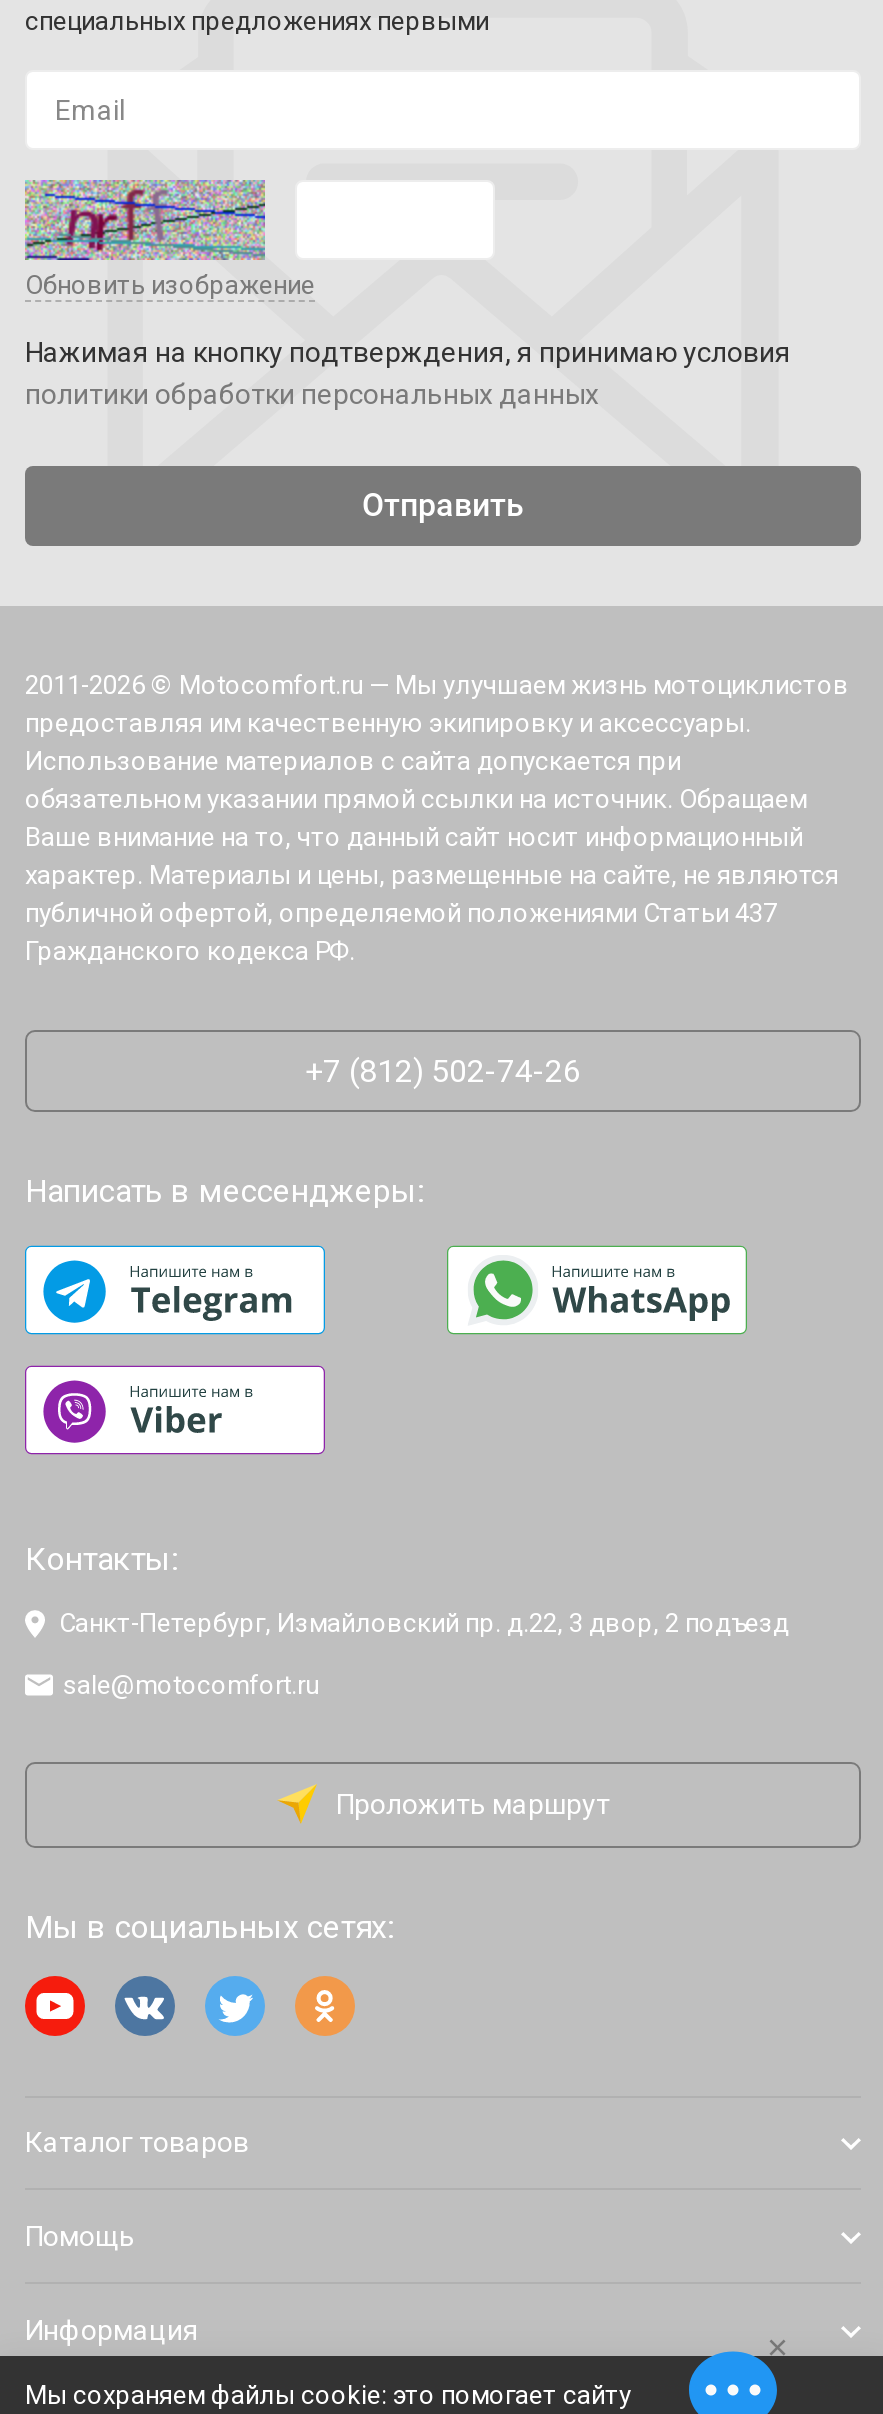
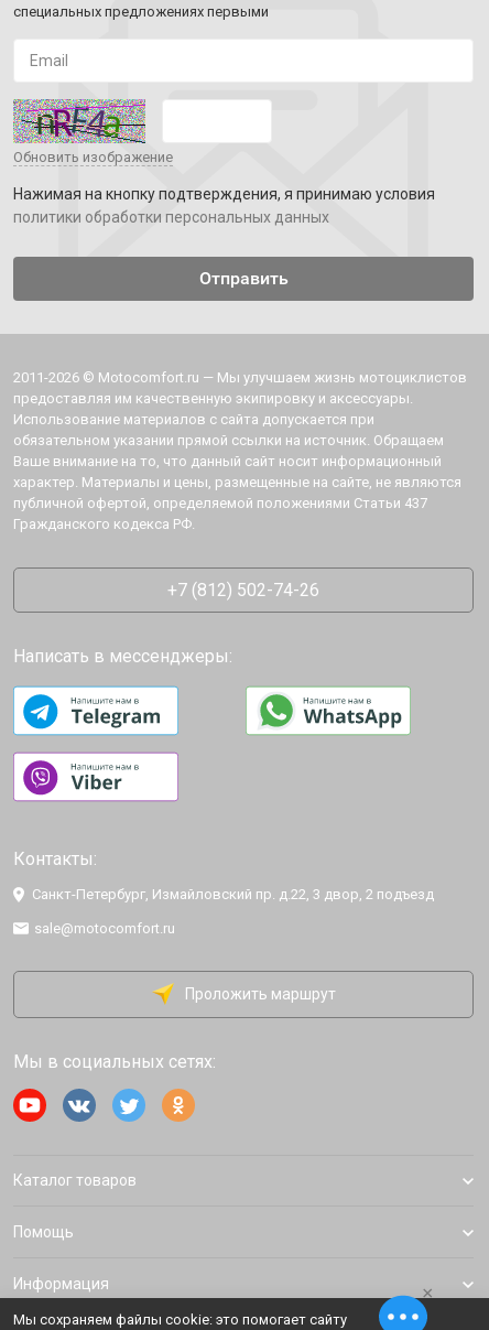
- [image]
+ [image]
